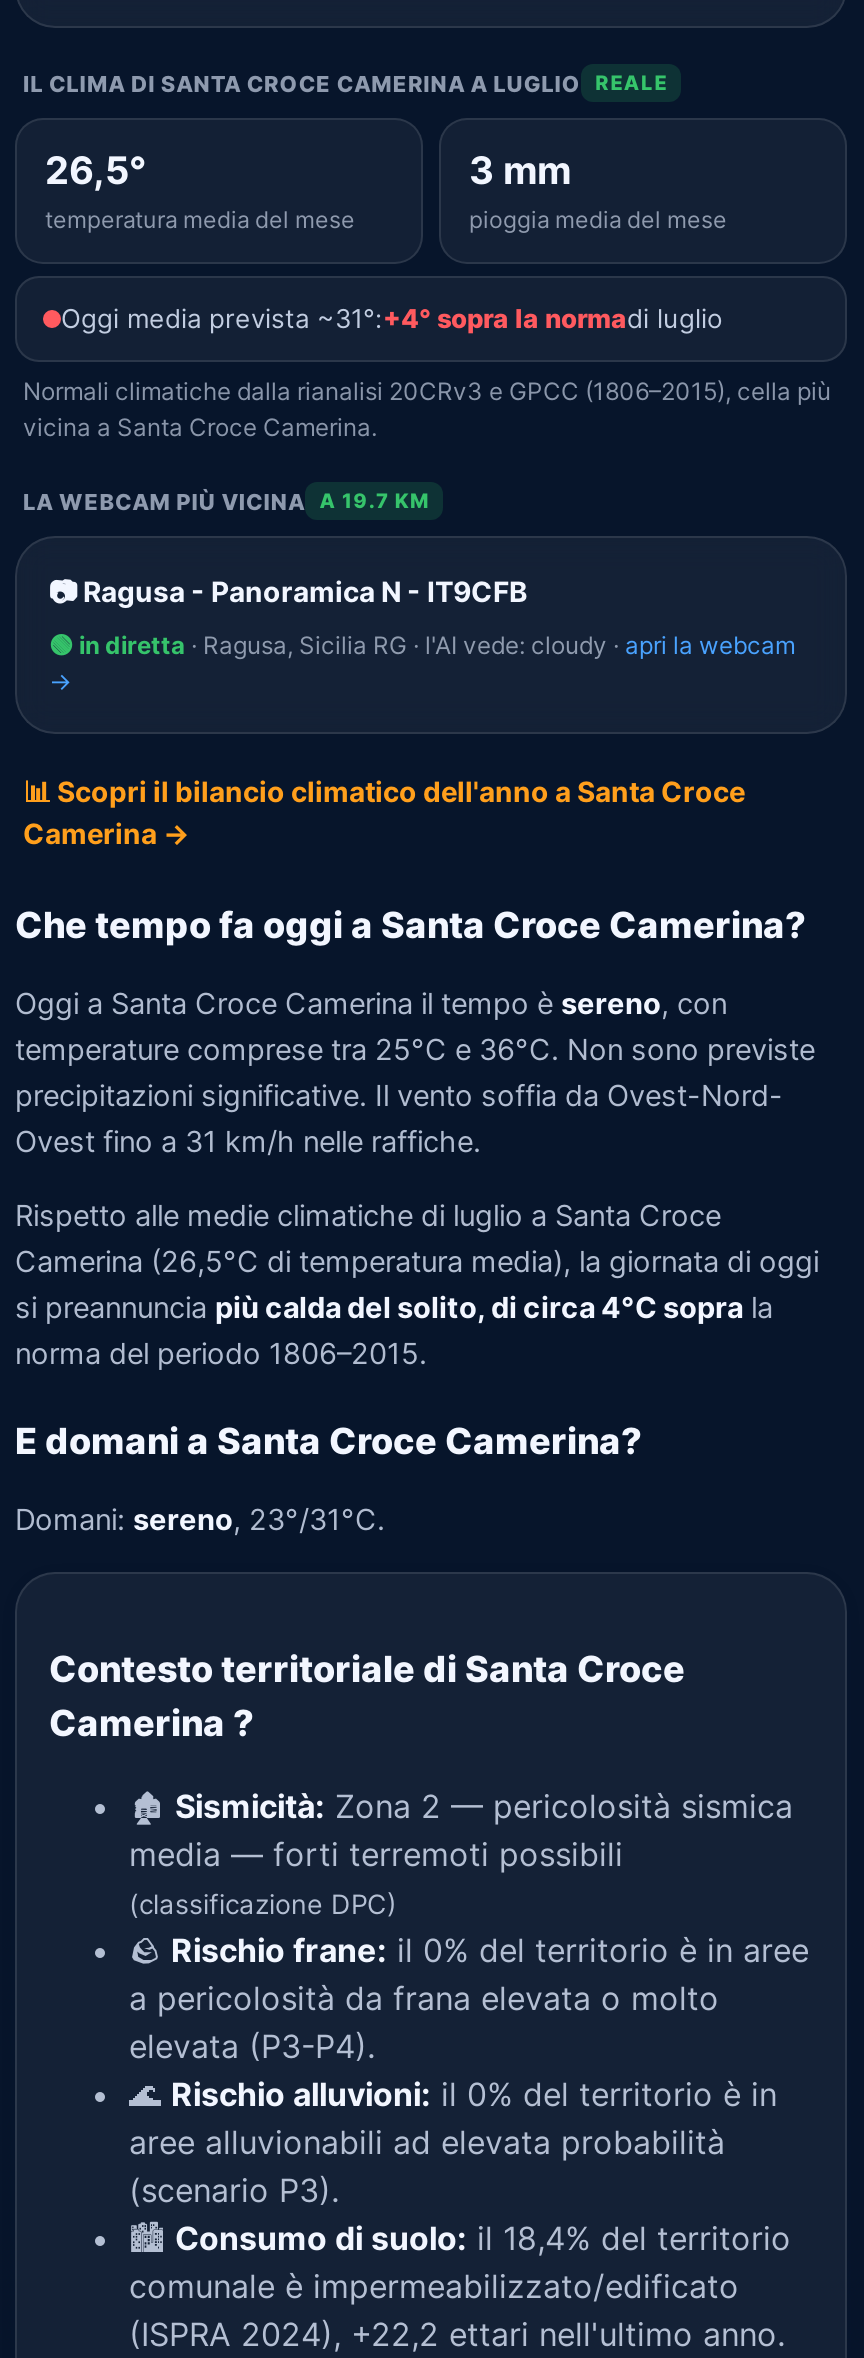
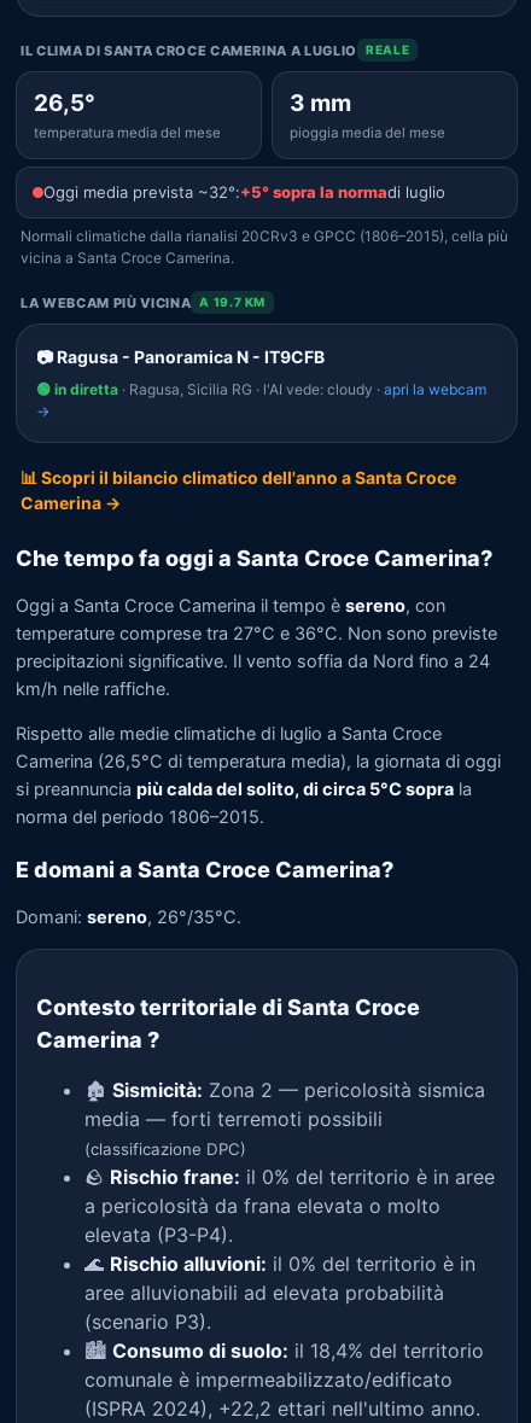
- Oggi media prevista ~31°:+4° sopra la normadi luglio
+ Oggi media prevista ~32°:+5° sopra la normadi luglio

- temperature comprese tra 25°C e 36°C. Non sono previste
- precipitazioni significative. Il vento soffia da Ovest-Nord-
- Ovest fino a 31 km/h nelle raffiche.
+ temperature comprese tra 27°C e 36°C. Non sono previste
+ precipitazioni significative. Il vento soffia da Nord fino a 24
+ km/h nelle raffiche.

- si preannuncia più calda del solito, di circa 4°C sopra la
+ si preannuncia più calda del solito, di circa 5°C sopra la

- Domani: sereno, 23°/31°C.
+ Domani: sereno, 26°/35°C.
